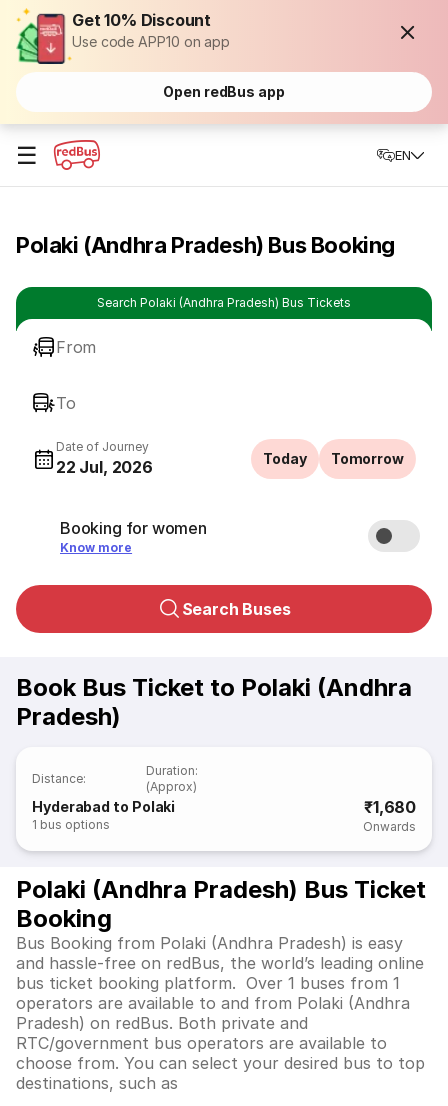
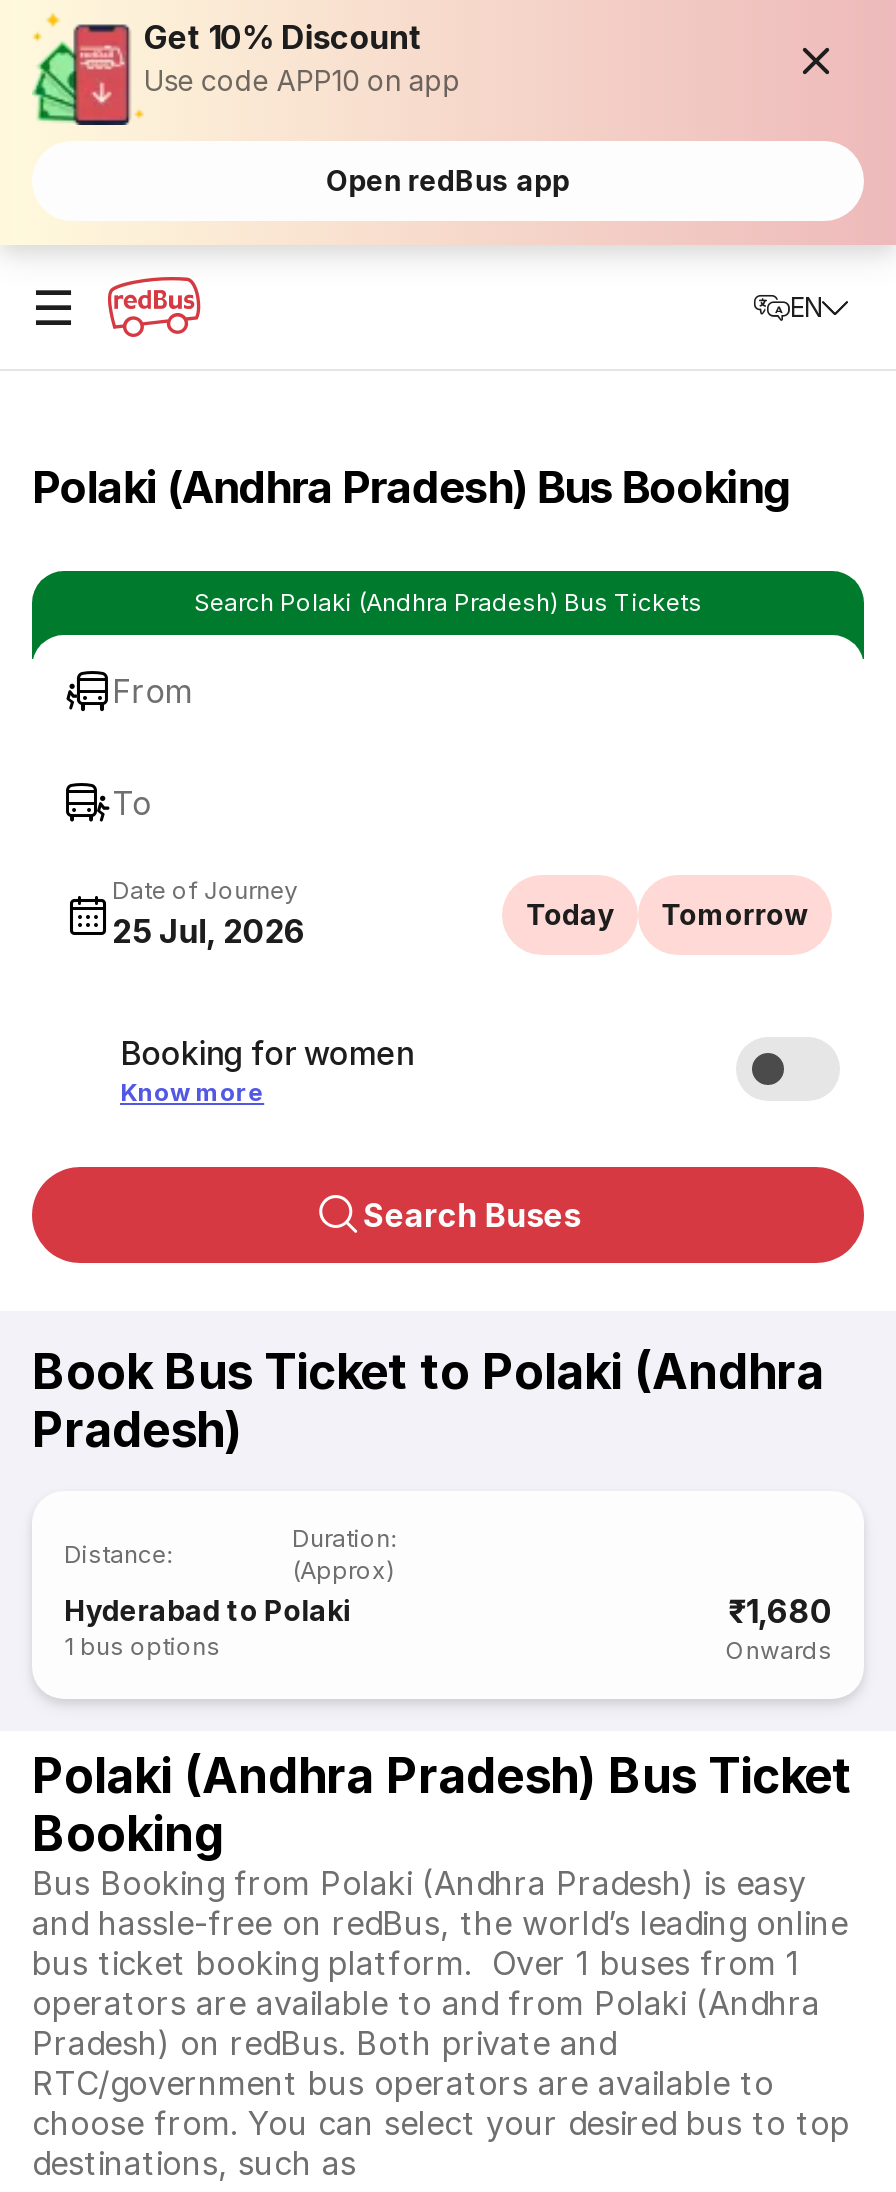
- 22 Jul, 2026
+ 25 Jul, 2026
